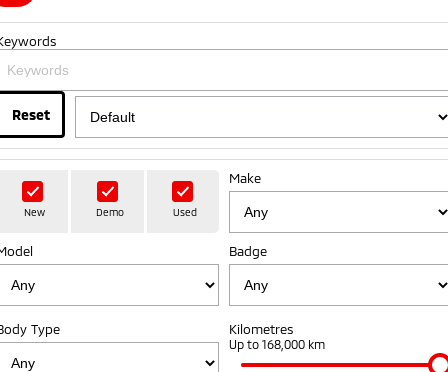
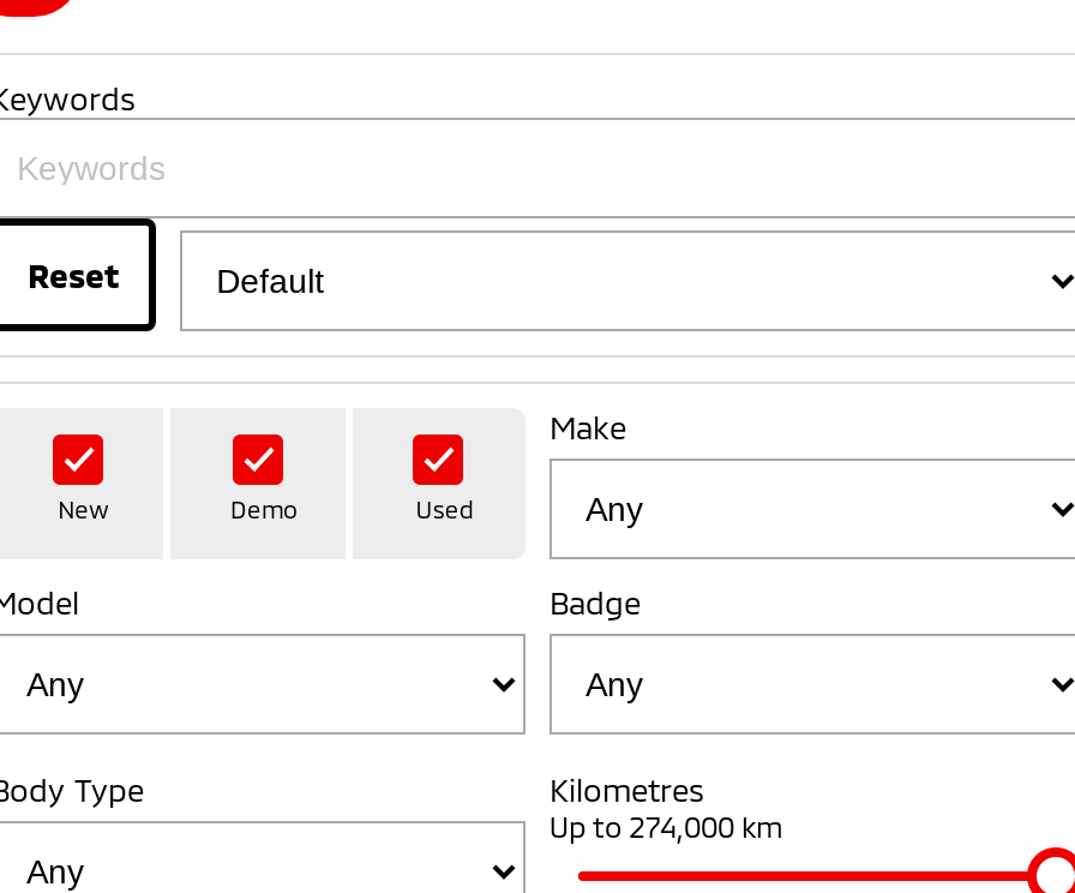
- Up to 168,000 km
+ Up to 274,000 km
